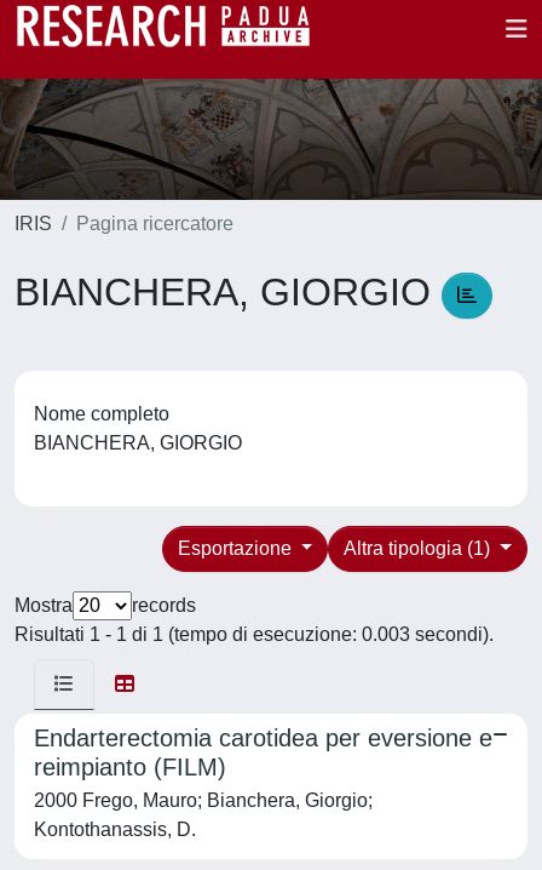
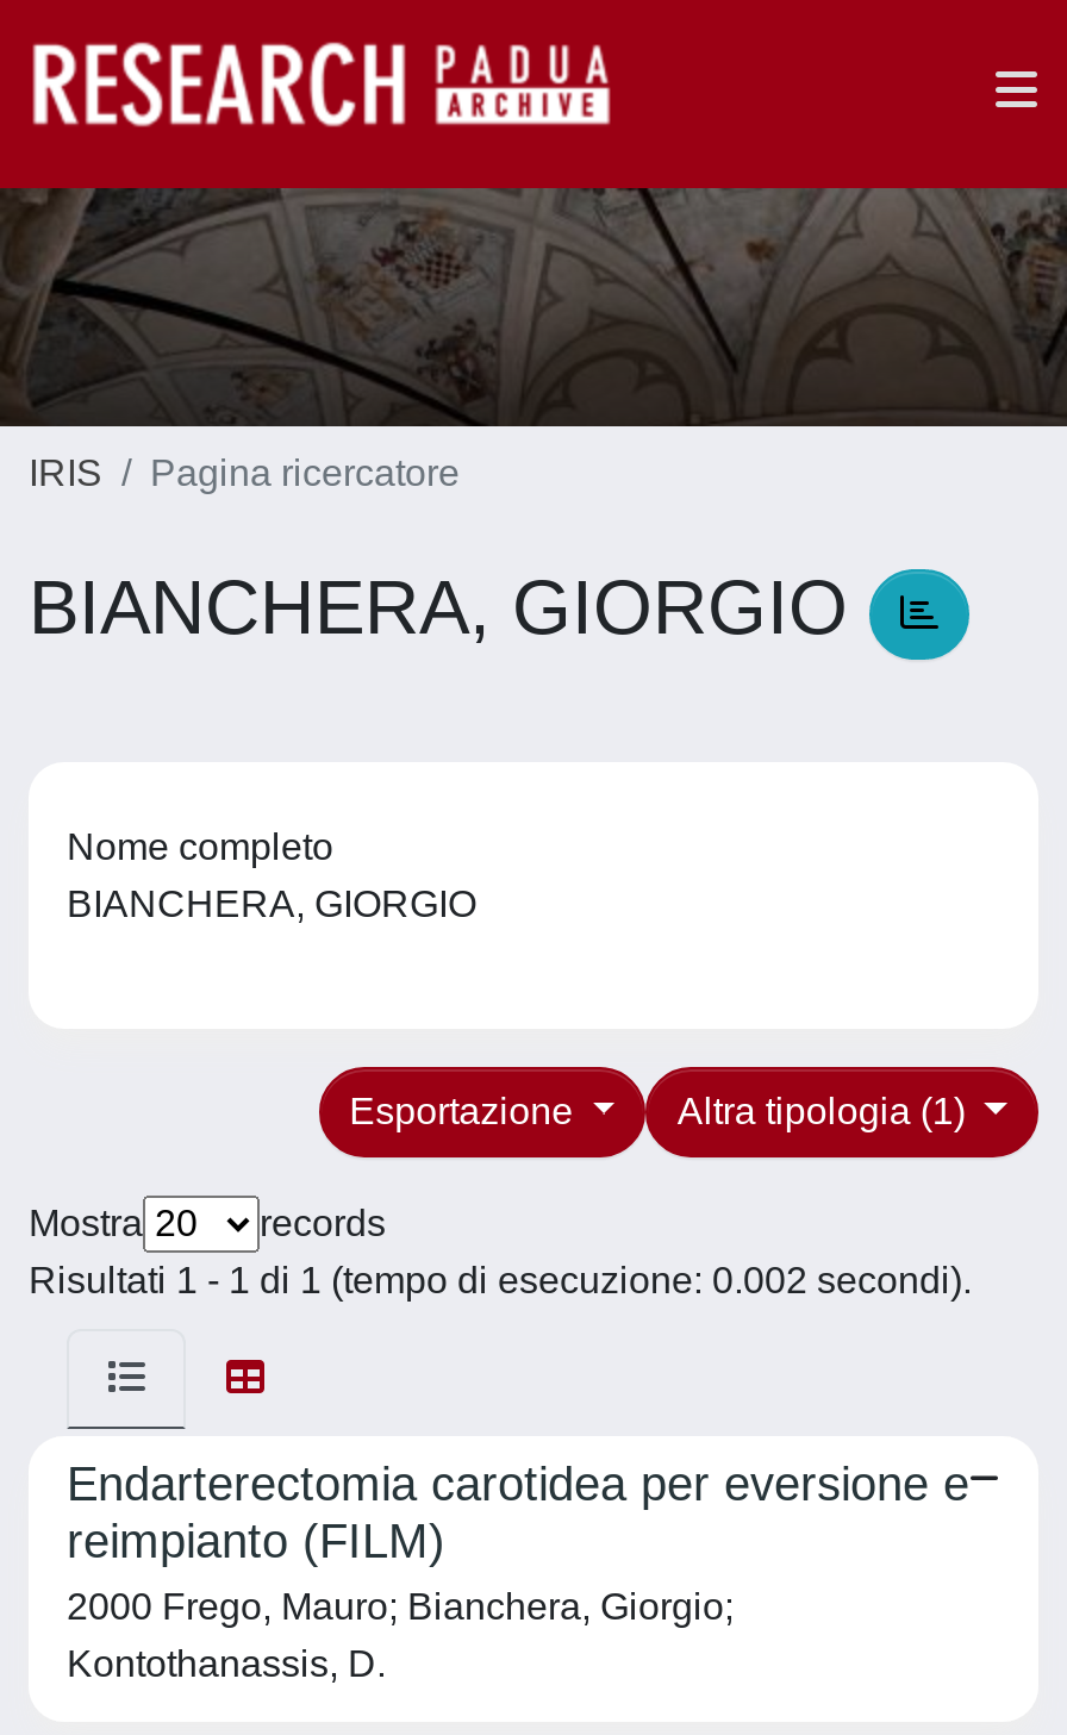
- Risultati 1 - 1 di 1 (tempo di esecuzione: 0.003 secondi).
+ Risultati 1 - 1 di 1 (tempo di esecuzione: 0.002 secondi).
